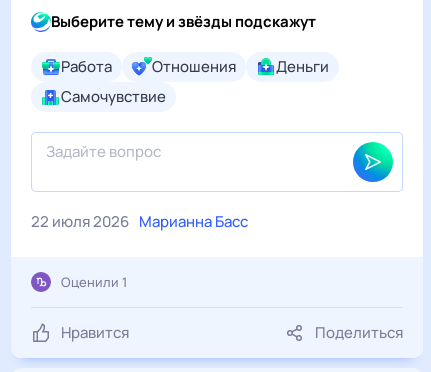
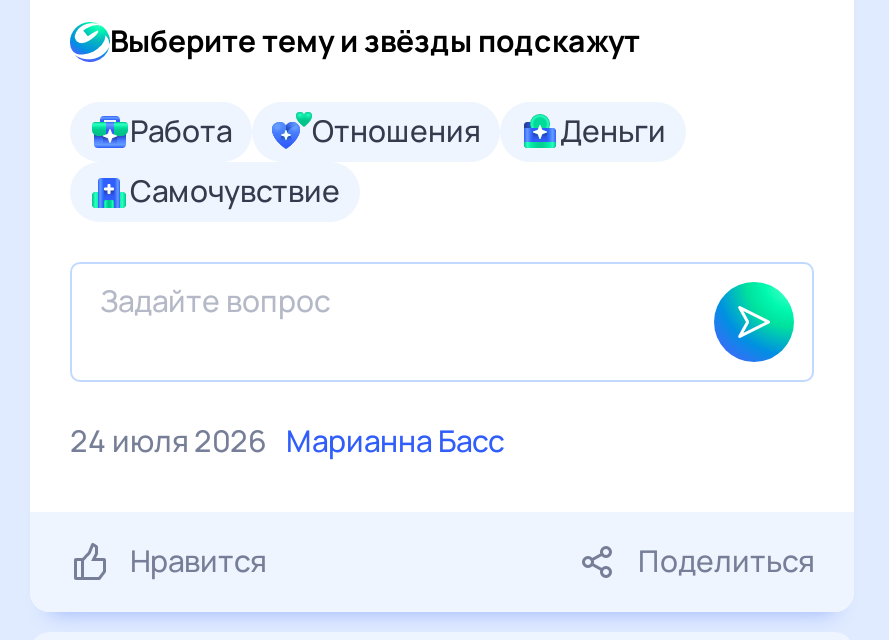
- 22 июля 2026 Марианна Басс
+ 24 июля 2026 Марианна Басс

- Оценили 1
